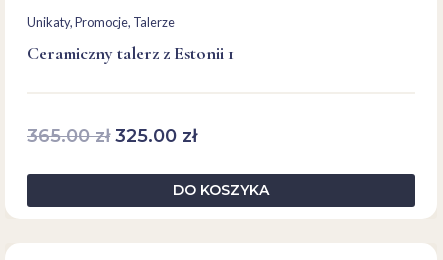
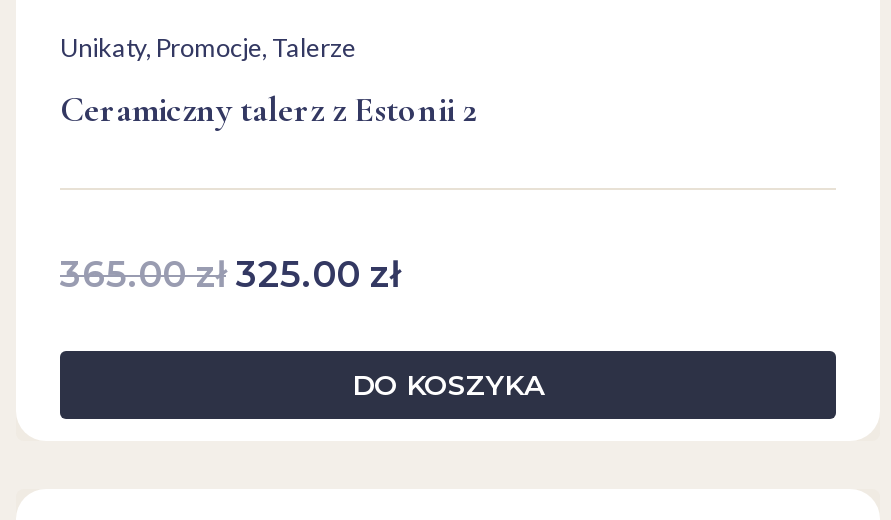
- Ceramiczny talerz z Estonii 1
+ Ceramiczny talerz z Estonii 2
